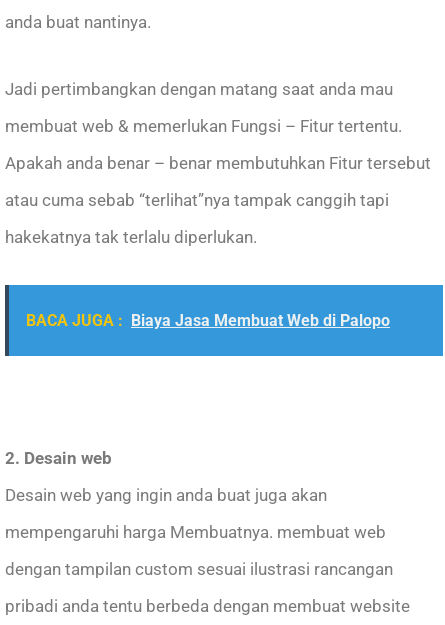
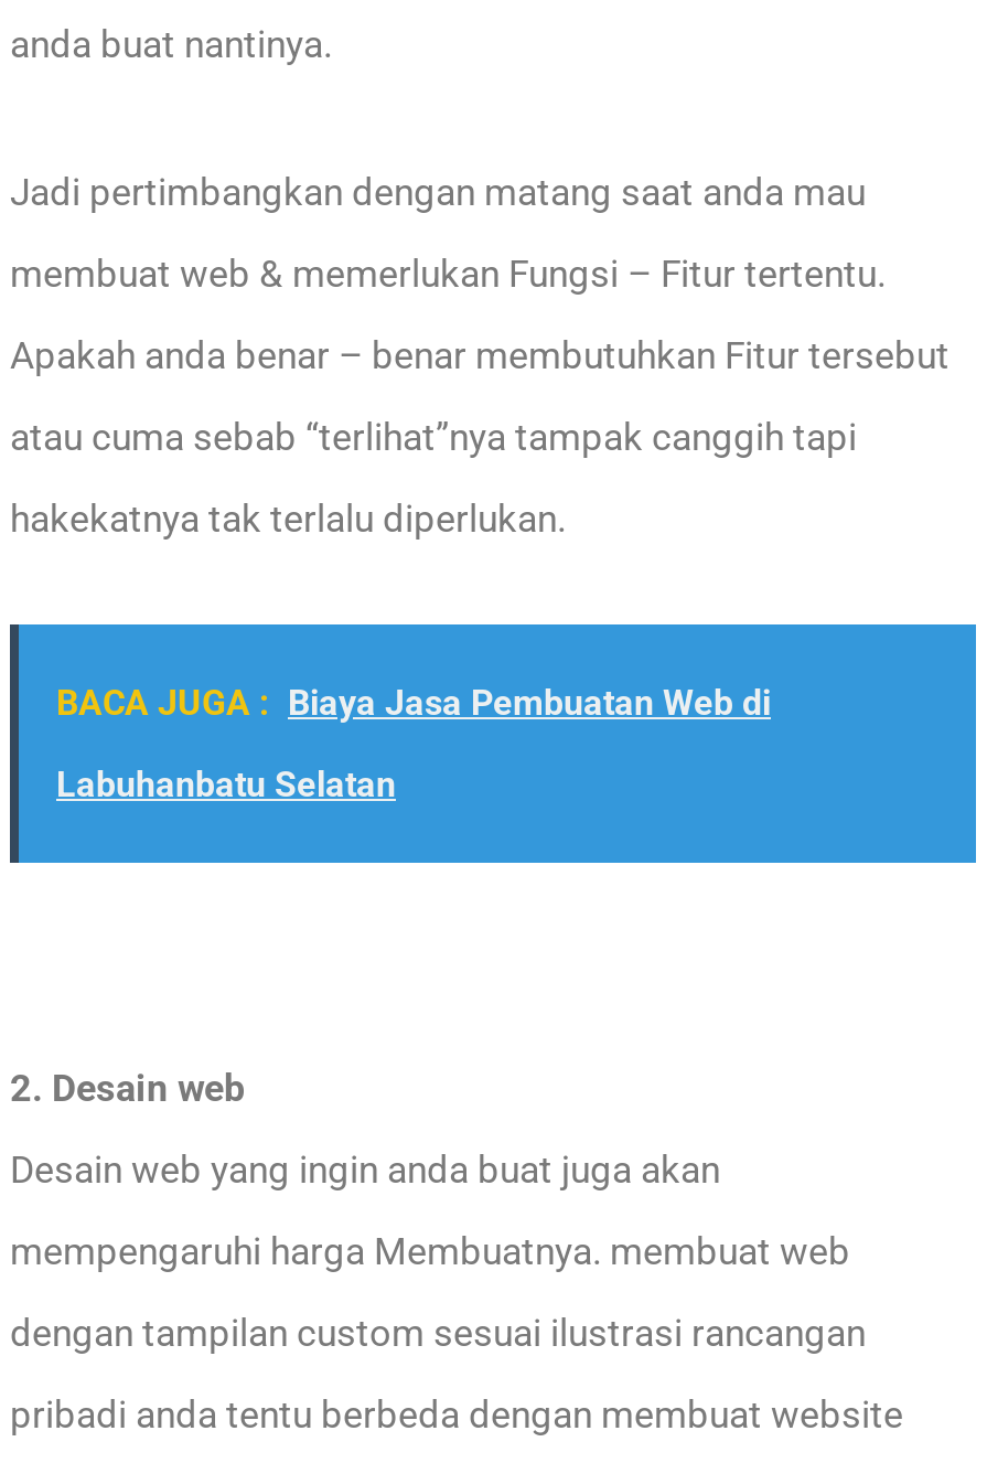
- BACA JUGA : Biaya Jasa Membuat Web di Palopo
+ BACA JUGA : Biaya Jasa Pembuatan Web di
+ Labuhanbatu Selatan
